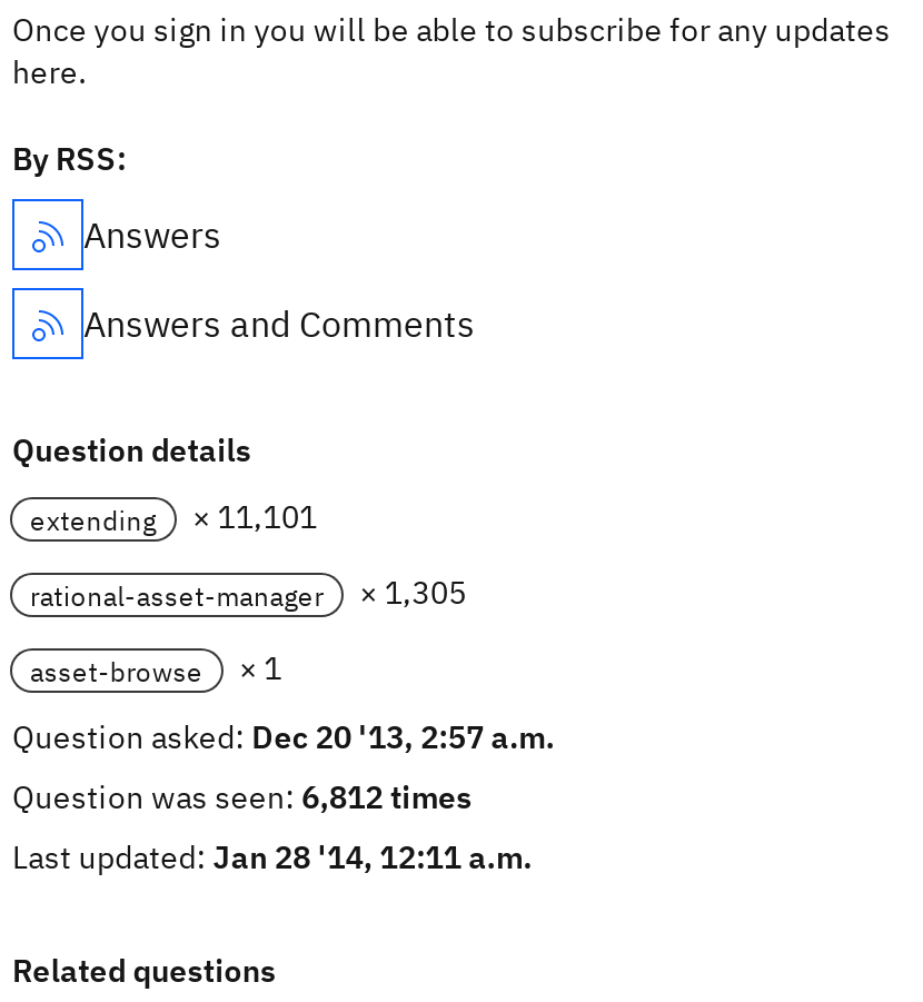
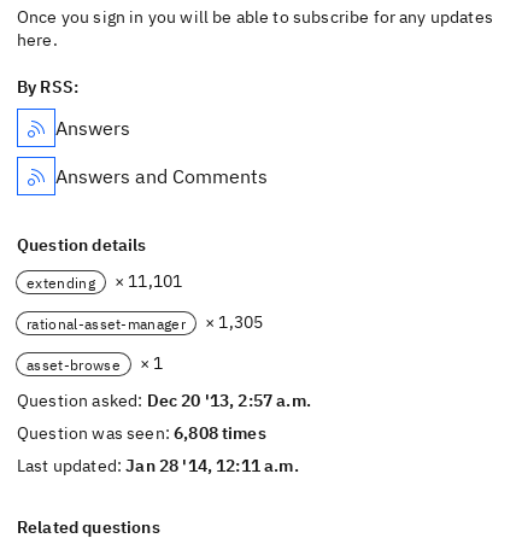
- Question was seen: 6,812 times
+ Question was seen: 6,808 times
